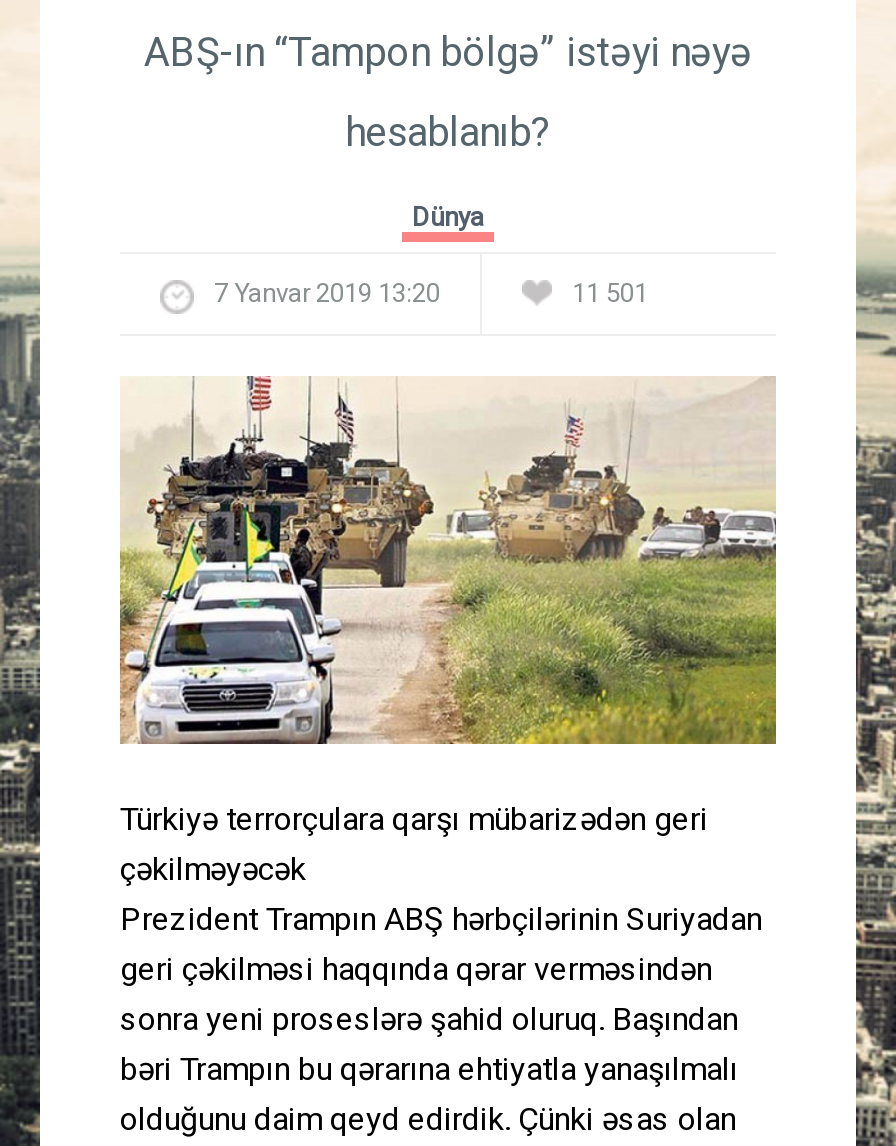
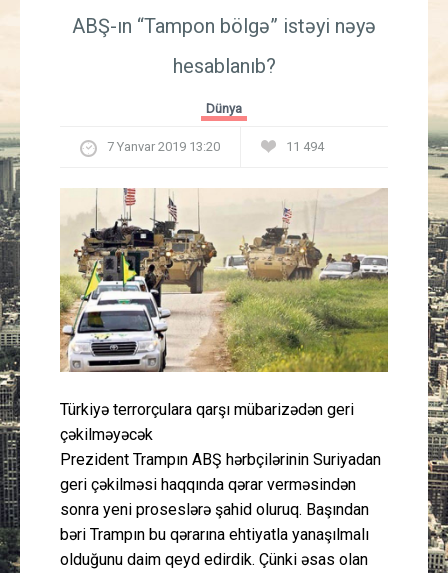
- 11 501
+ 11 494
